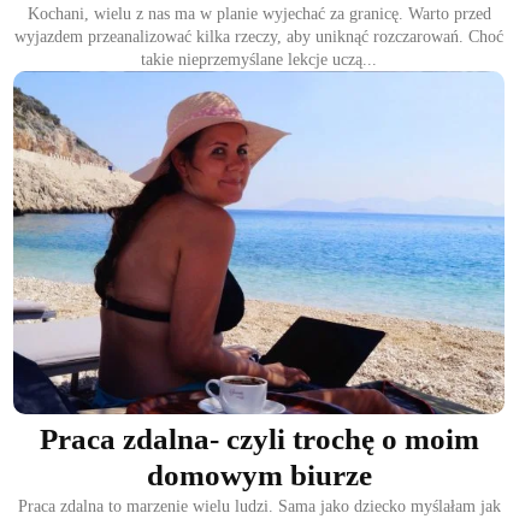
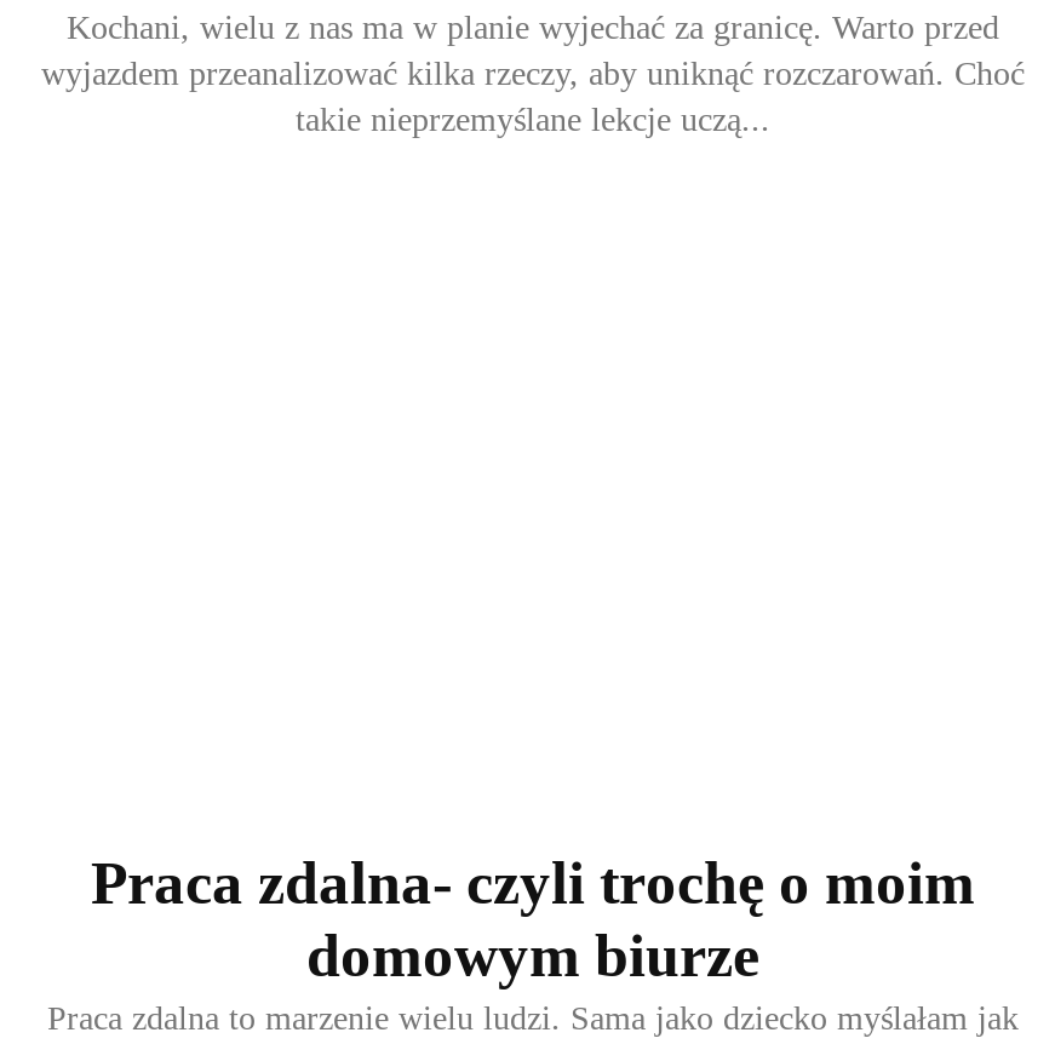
- [image]
